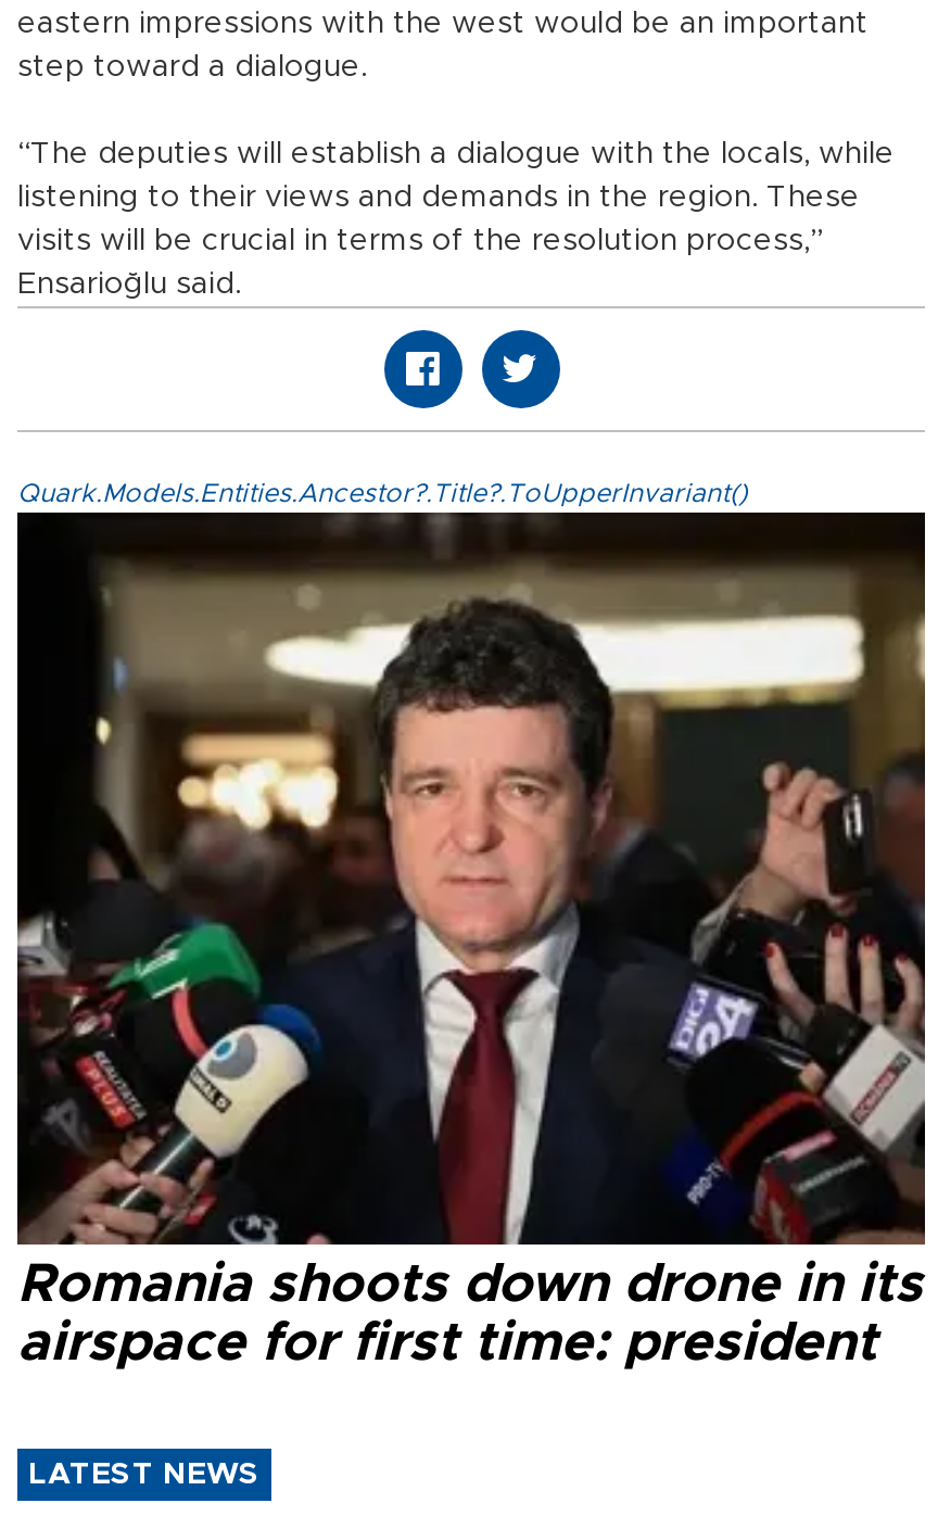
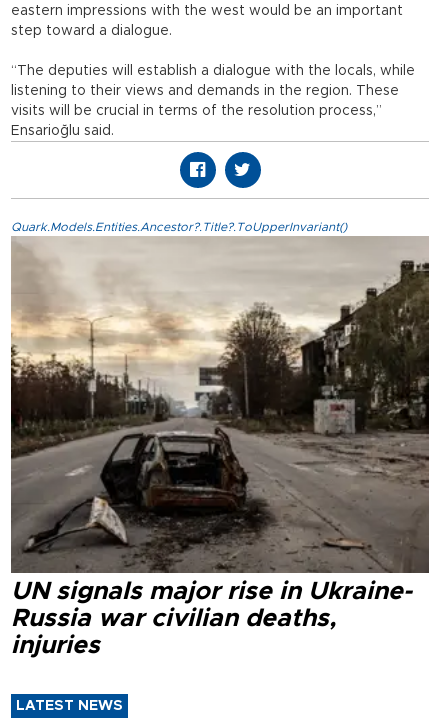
- [image]
- Romania shoots down drone in its
- airspace for first time: president
+ [image]
+ UN signals major rise in Ukraine-
+ Russia war civilian deaths,
+ injuries
